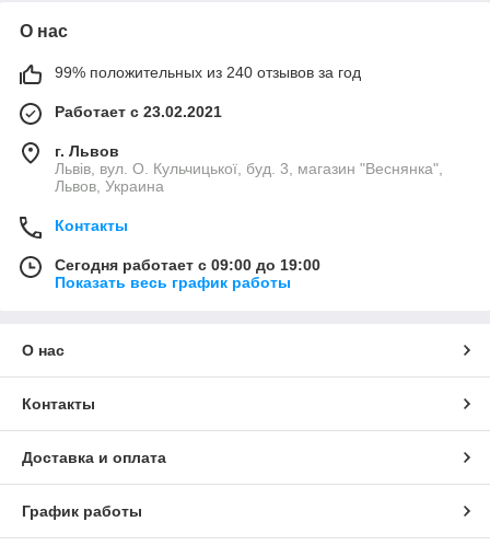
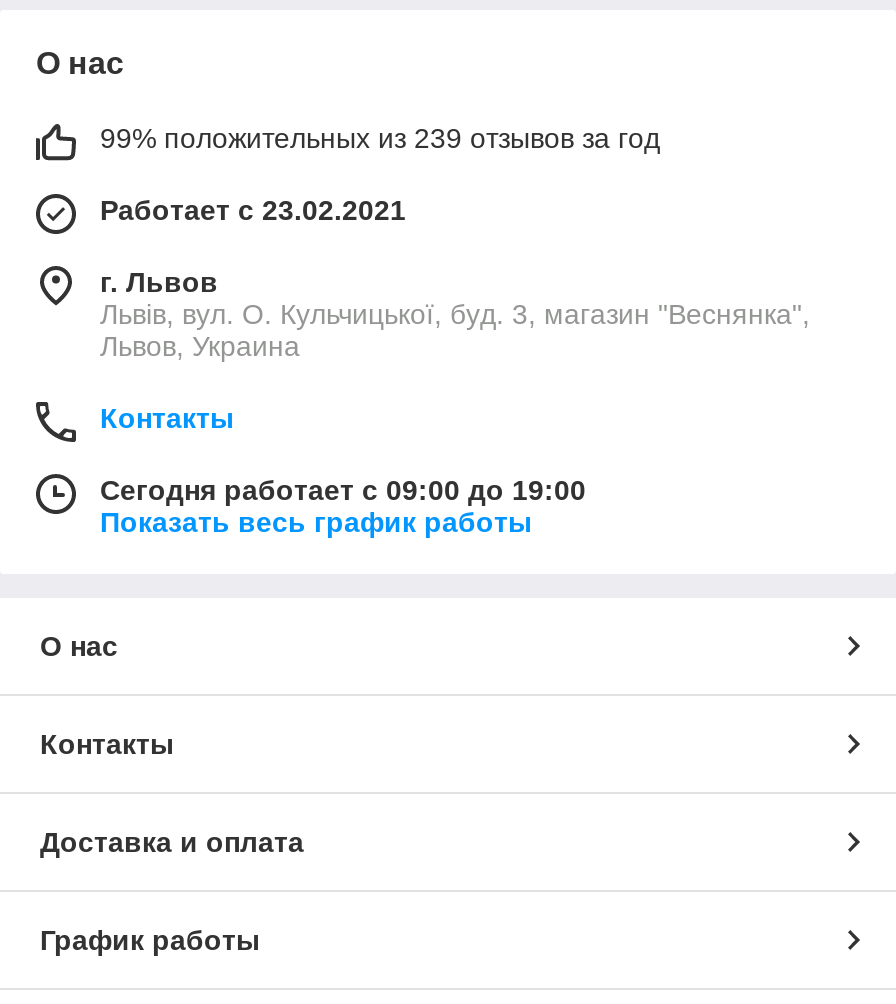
- 99% положительных из 240 отзывов за год
+ 99% положительных из 239 отзывов за год
